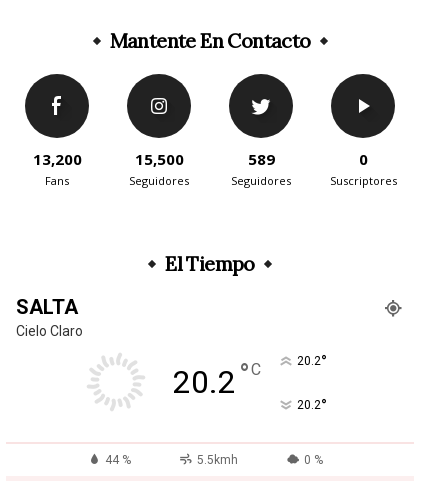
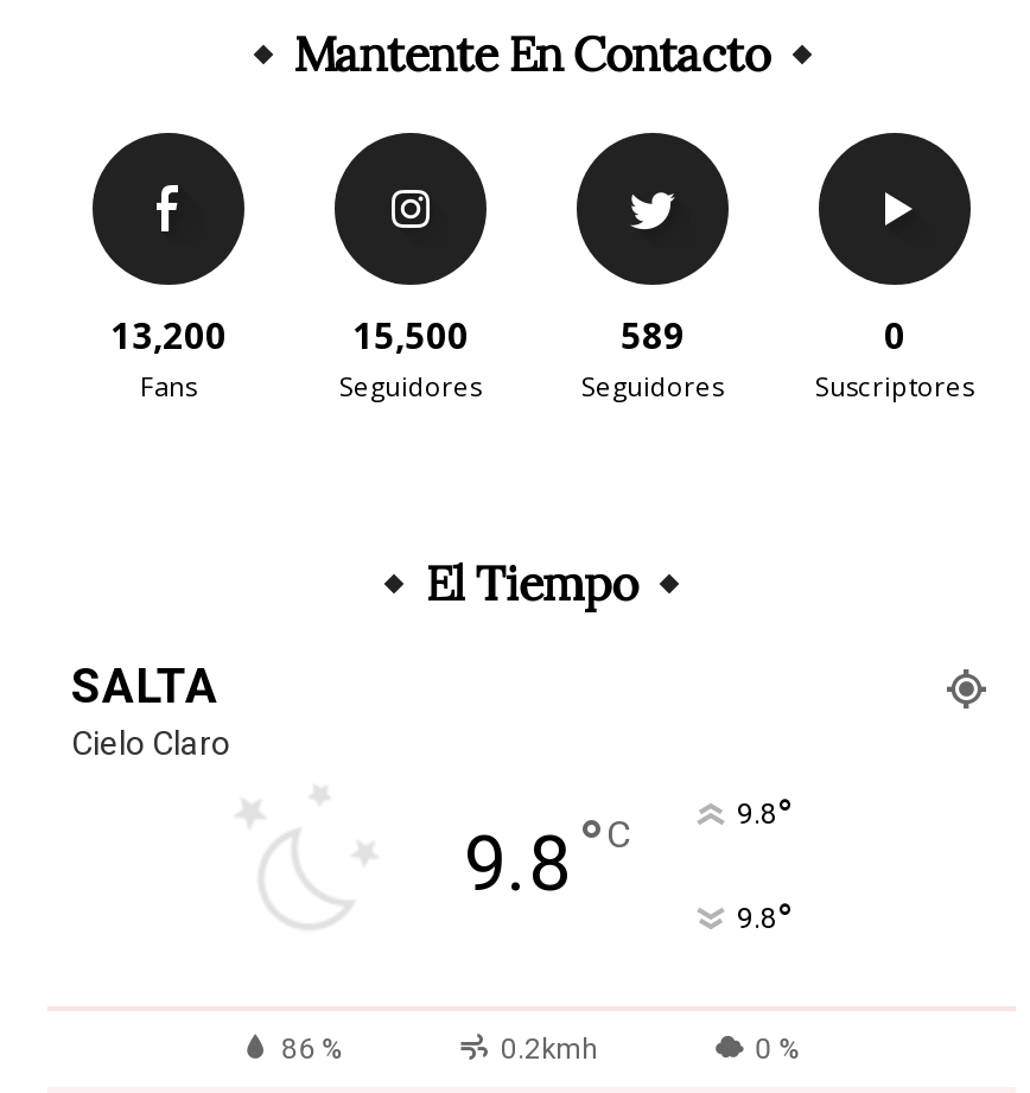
- 20.2 °C
- 20.2°
+ 9.8 °C
+ 9.8°

- 20.2°
+ 9.8°

- 44 %
- 5.5kmh
+ 86 %
+ 0.2kmh
